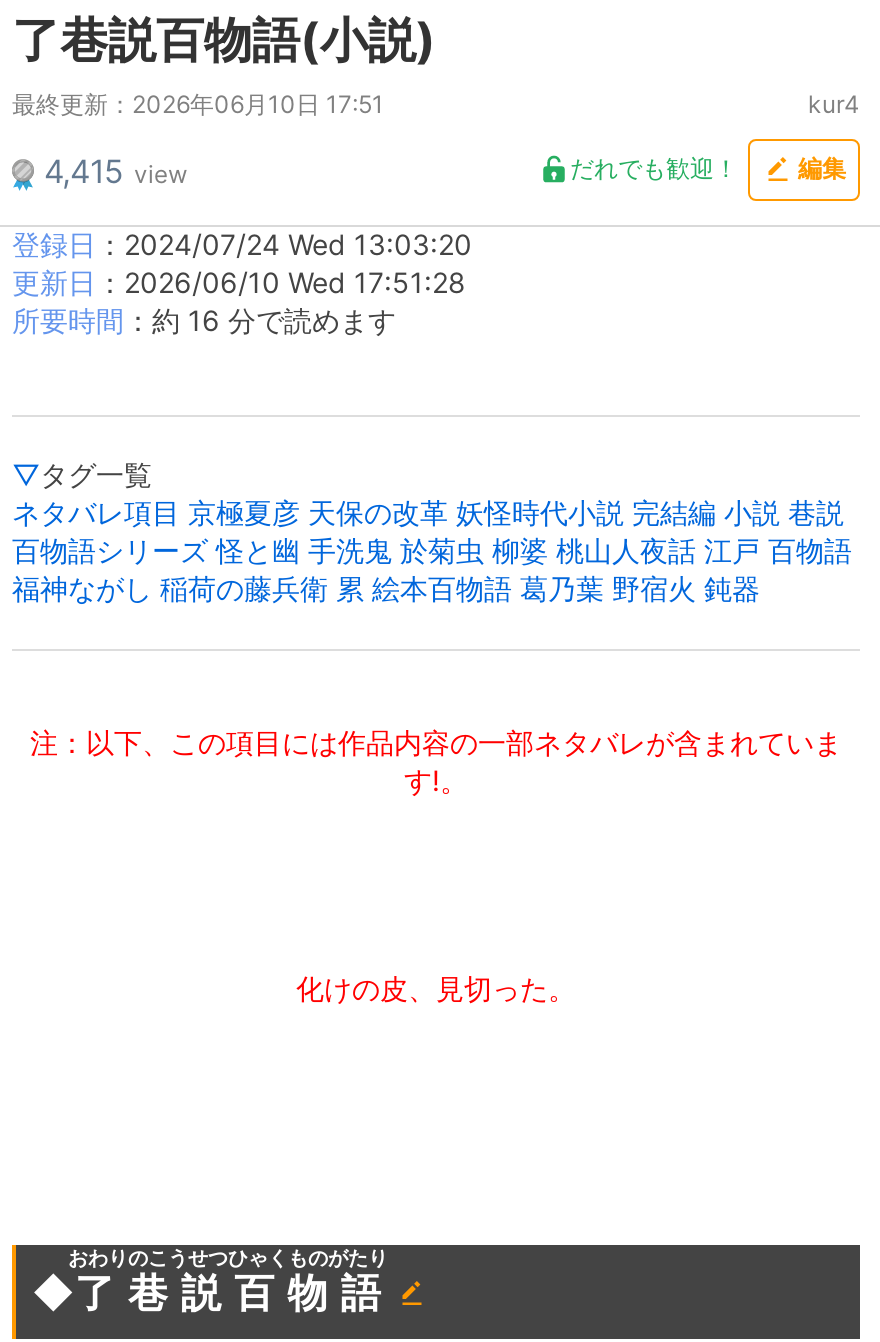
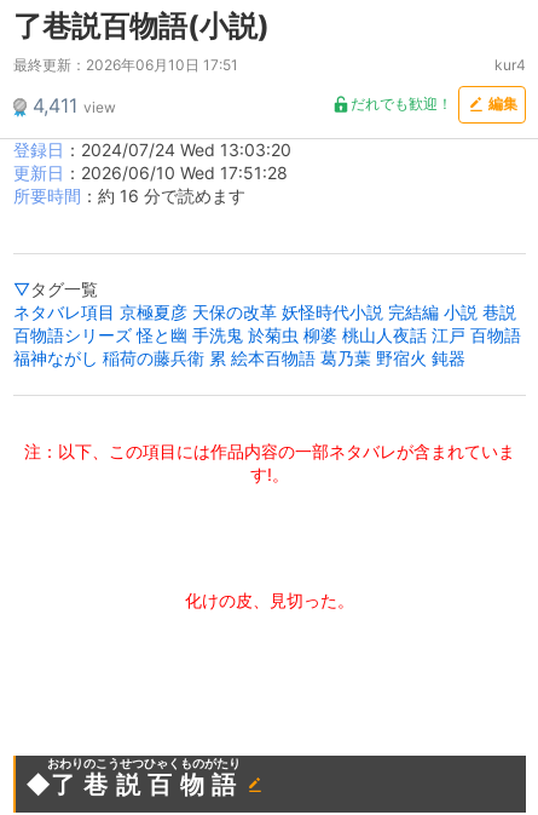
- 4,415 view
+ 4,411 view
